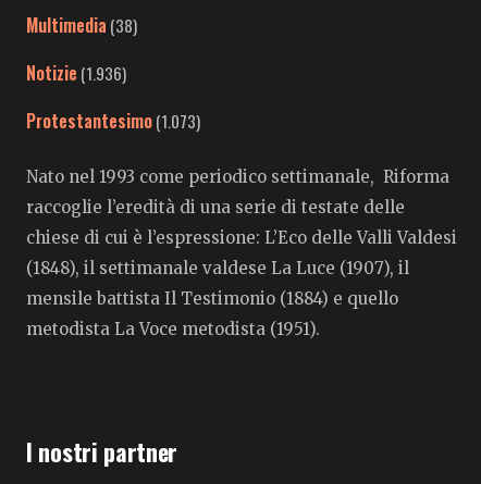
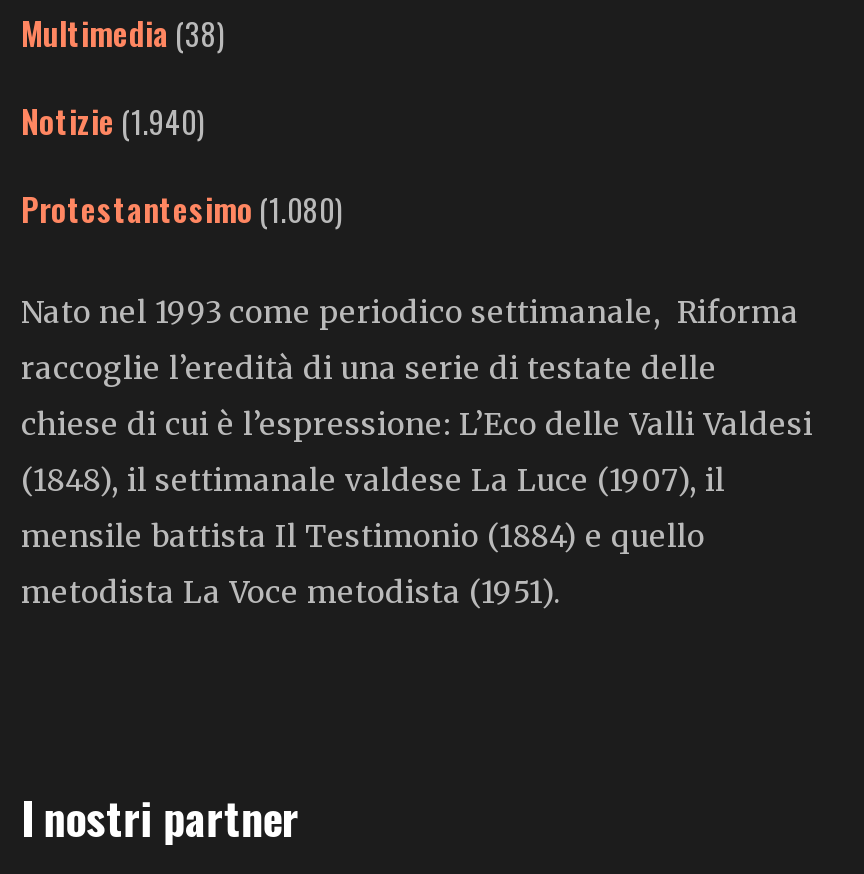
- Notizie (1.936)
+ Notizie (1.940)

- Protestantesimo (1.073)
+ Protestantesimo (1.080)
